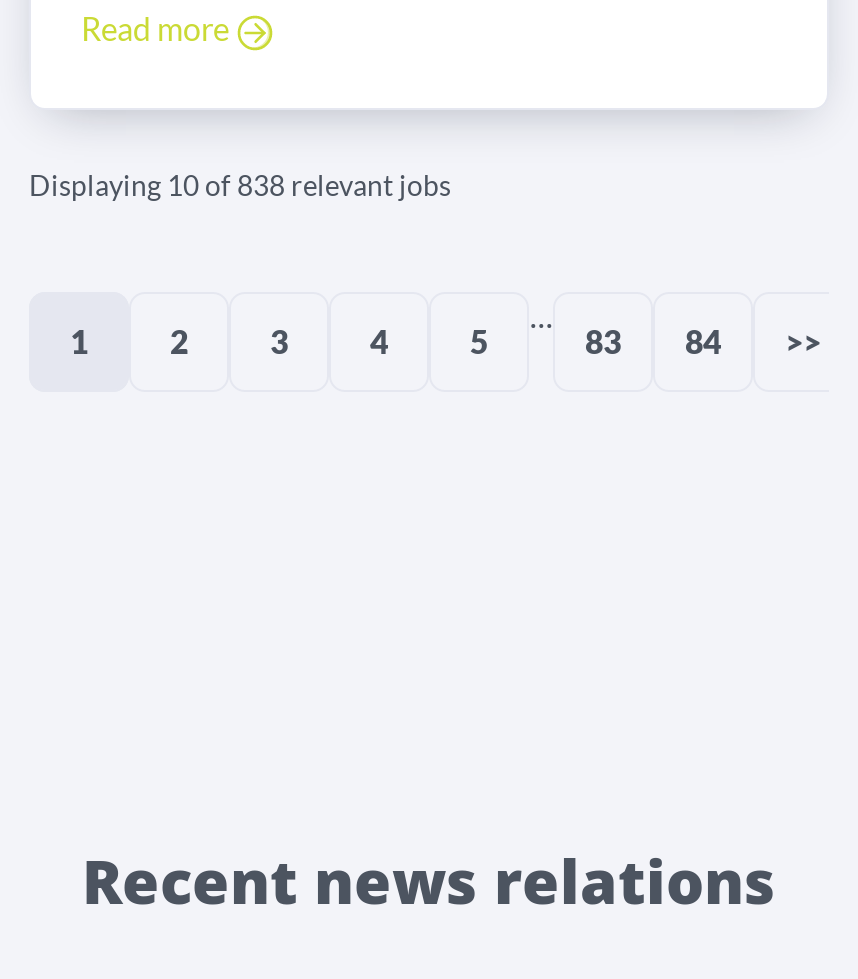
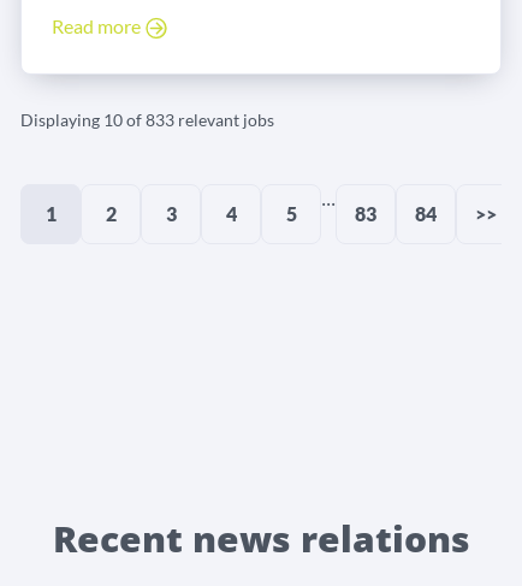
- Displaying 10 of 838 relevant jobs
+ Displaying 10 of 833 relevant jobs
